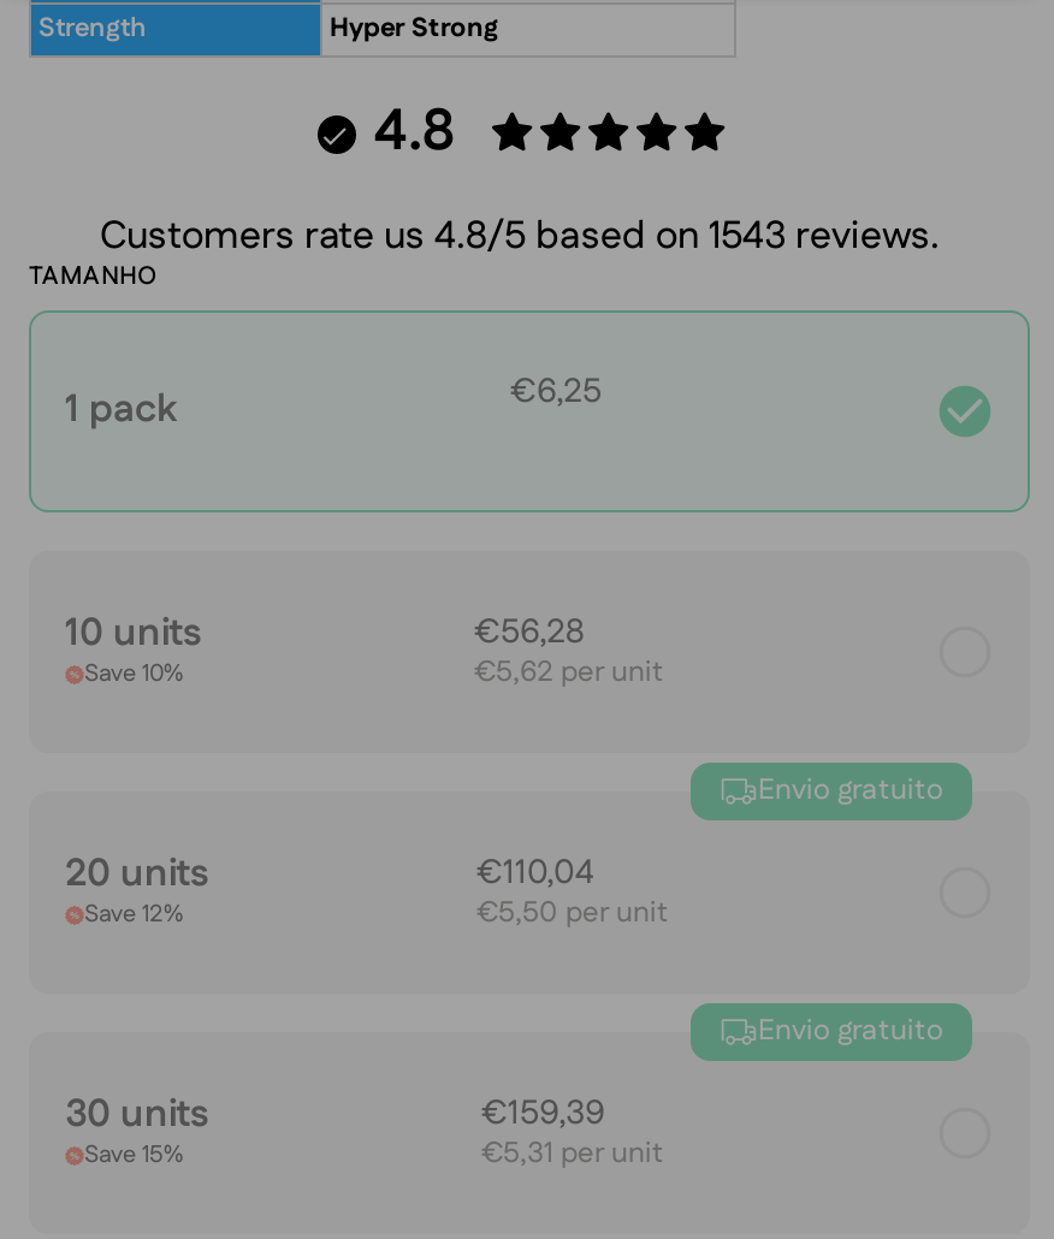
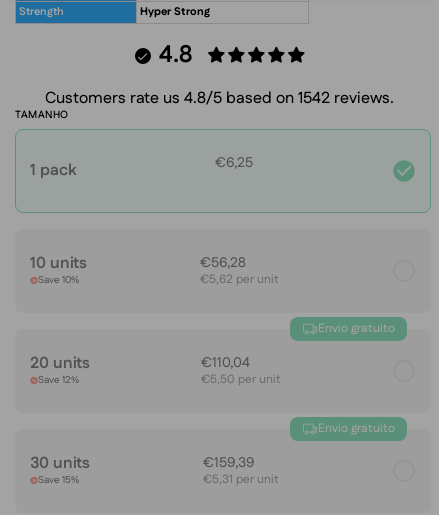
- Customers rate us 4.8/5 based on 1543 reviews.
+ Customers rate us 4.8/5 based on 1542 reviews.
